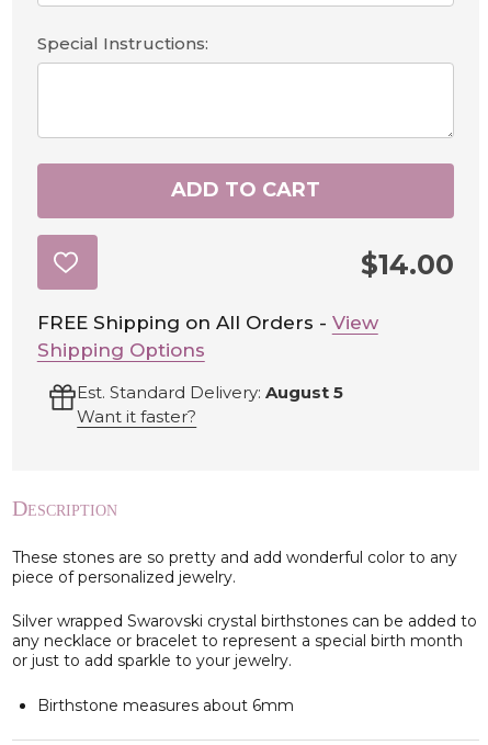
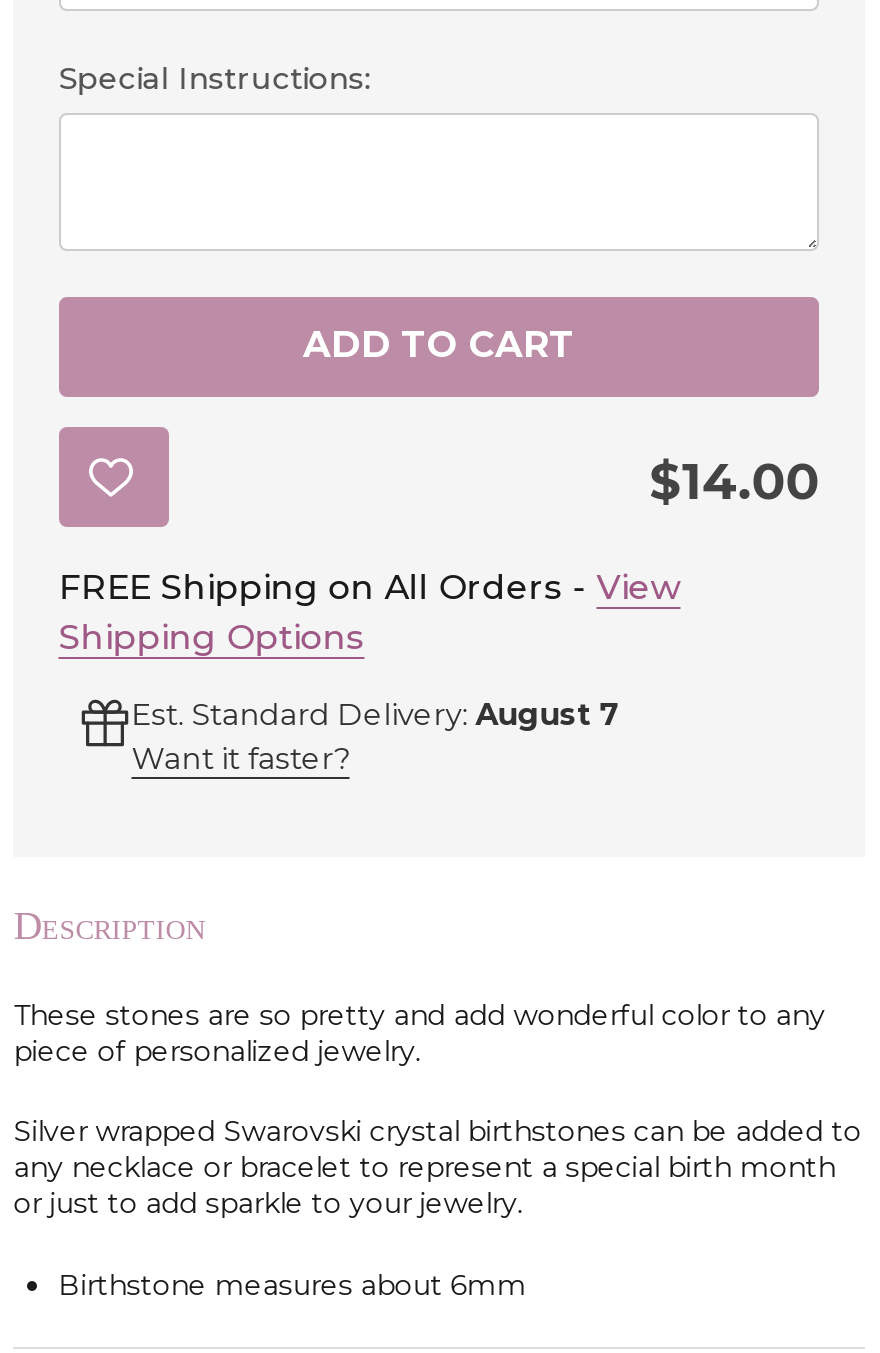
- Est. Standard Delivery: August 5
+ Est. Standard Delivery: August 7
